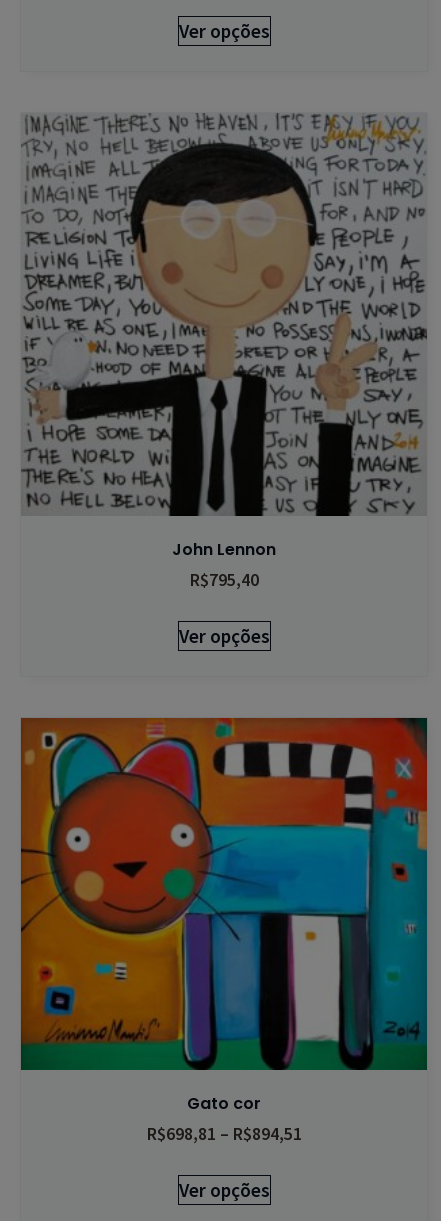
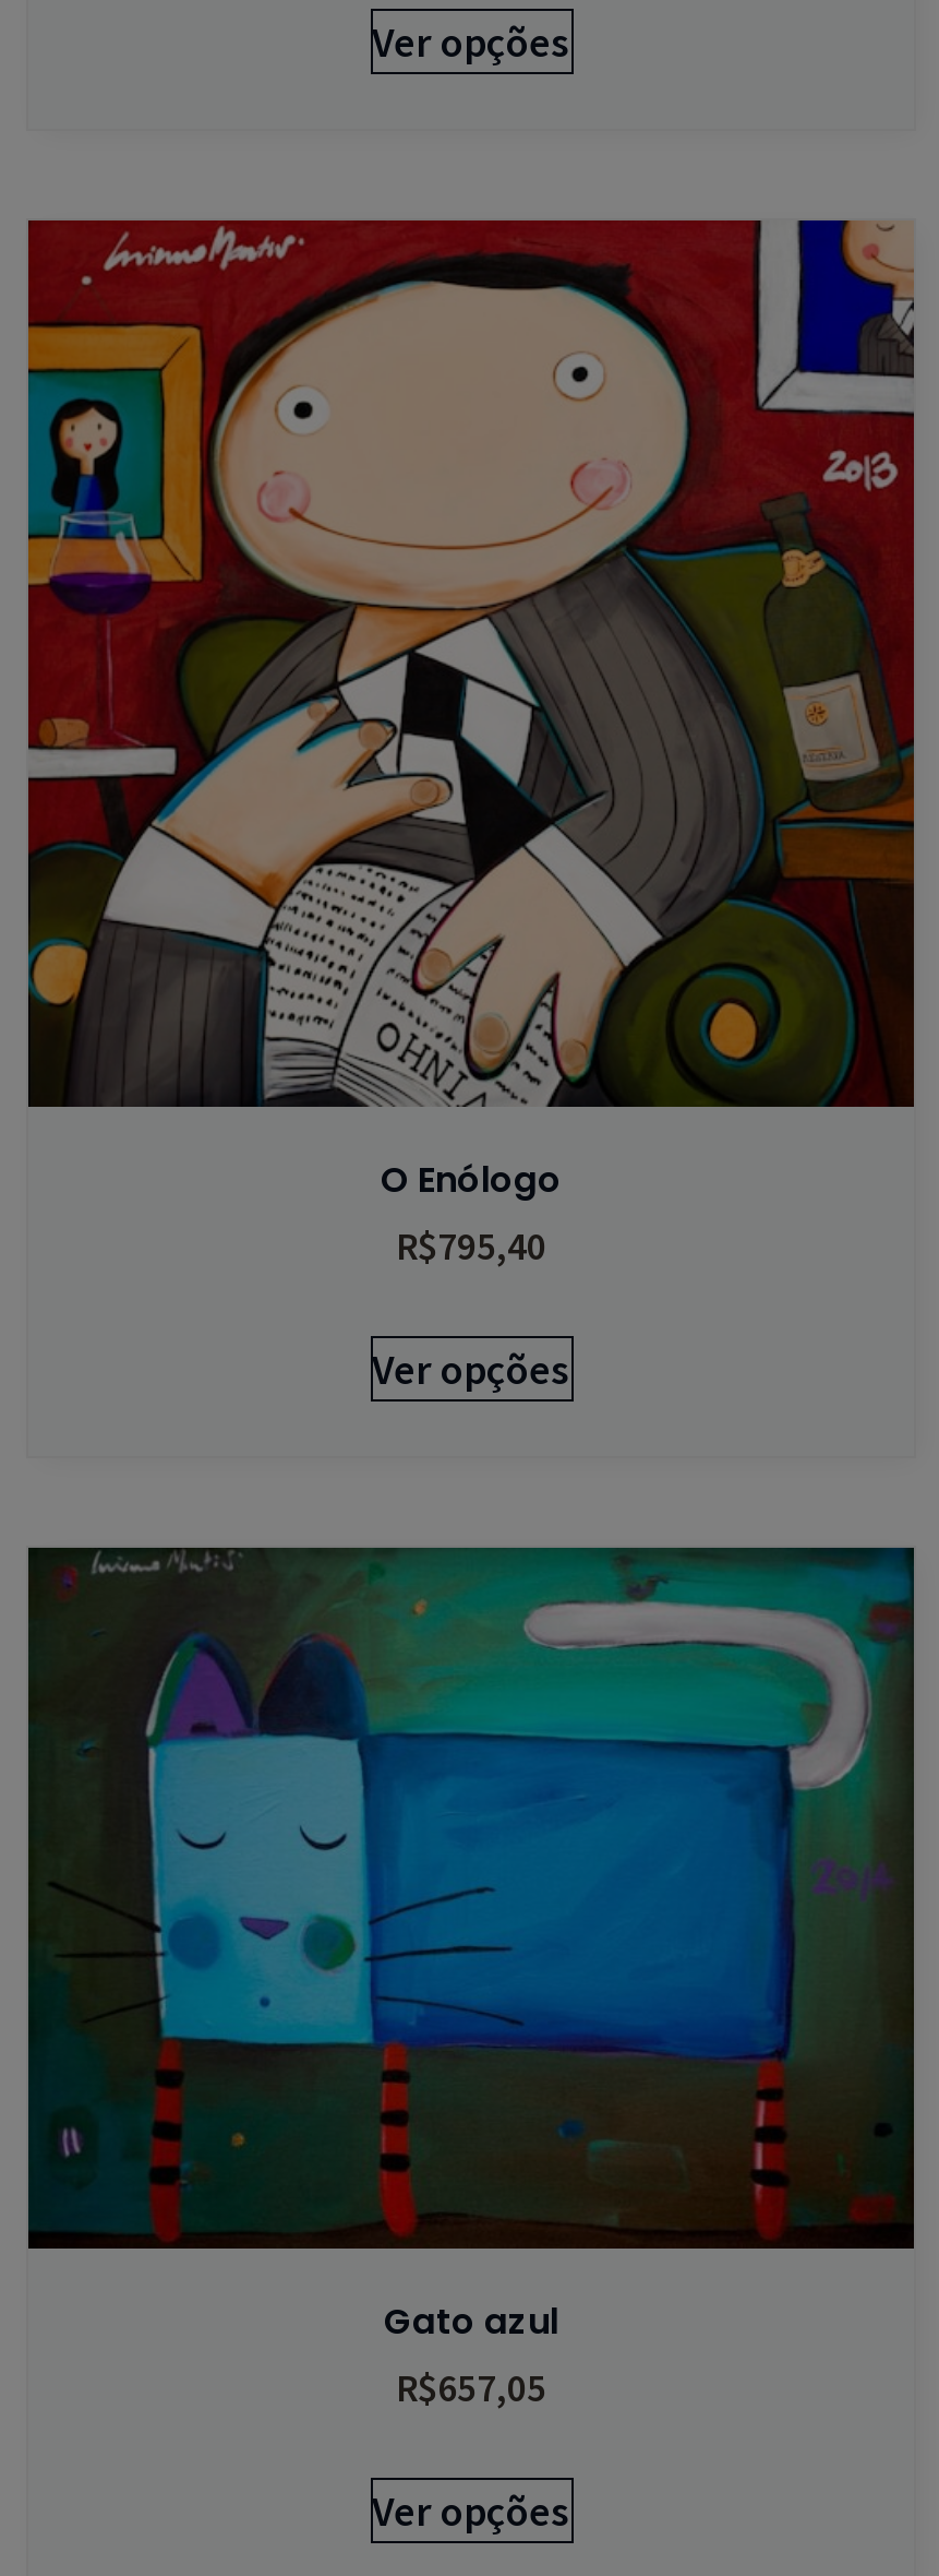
- [image]
- John Lennon
+ [image]
+ O Enólogo

- [image]
- Gato cor
- R$698,81 – R$894,51
+ [image]
+ Gato azul
+ R$657,05
